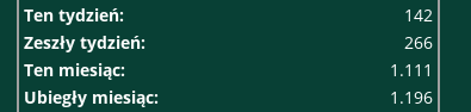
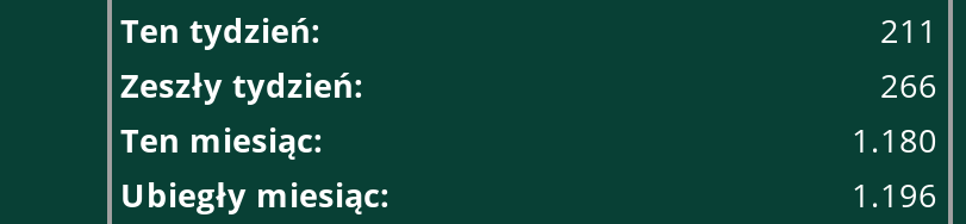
- 142
+ 211

- 1.111
+ 1.180
